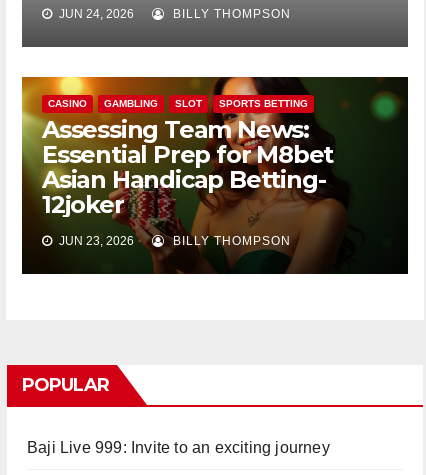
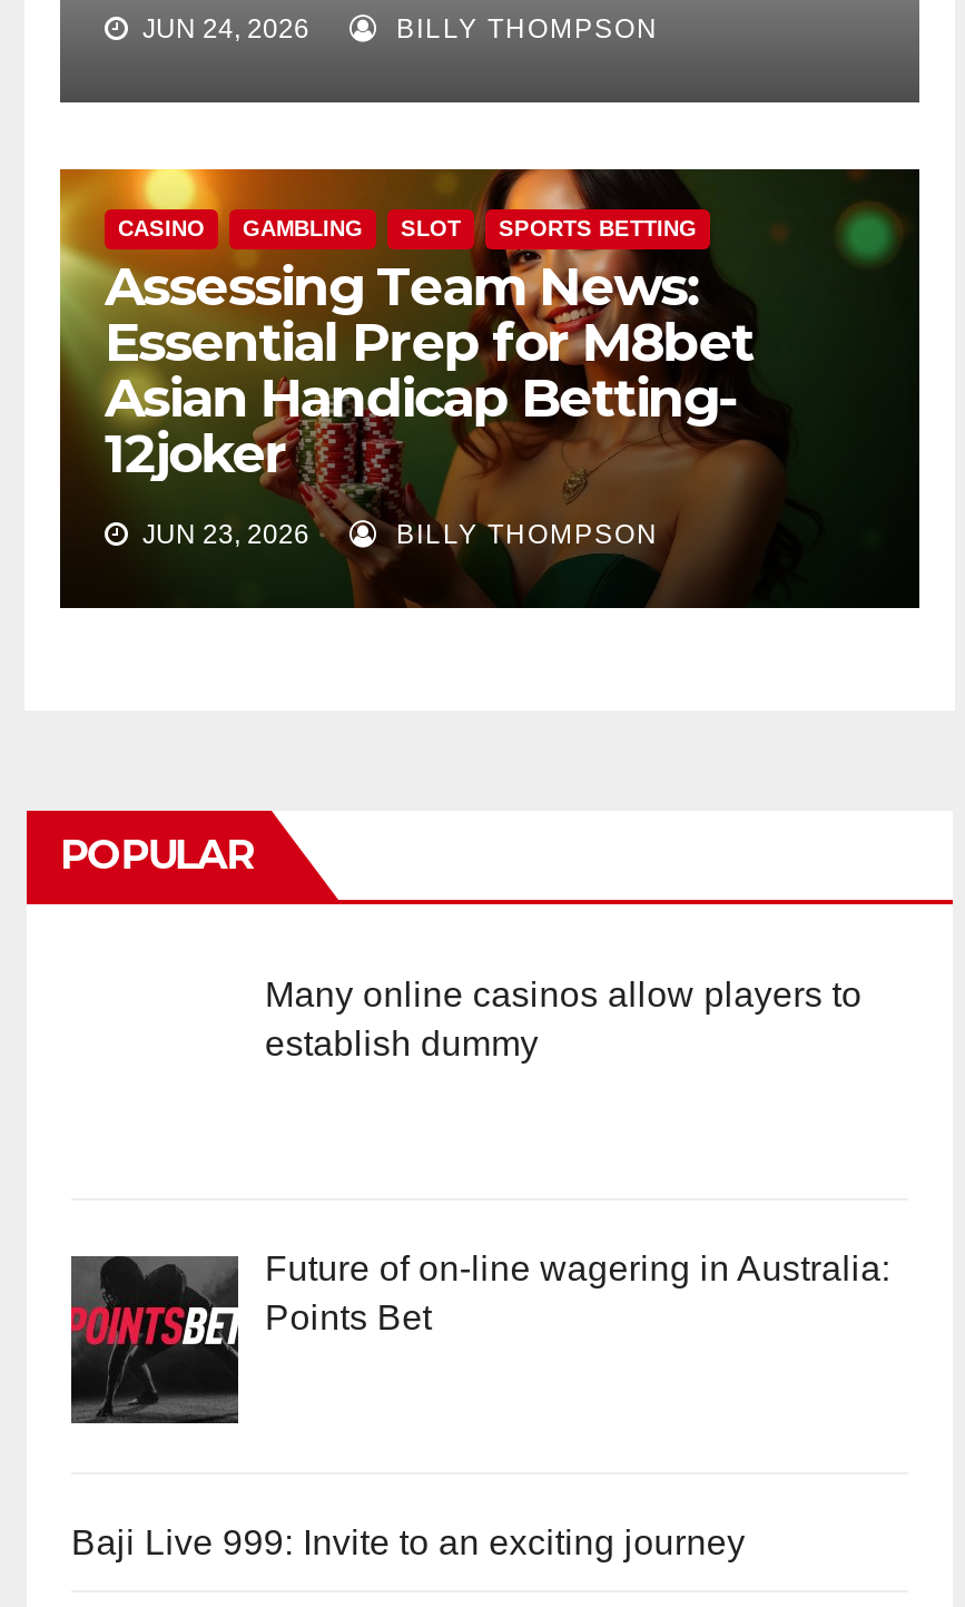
+ [image]
+ Future of on-line wagering in Australia:
+ Points Bet

+ Many online casinos allow players to
+ establish dummy
